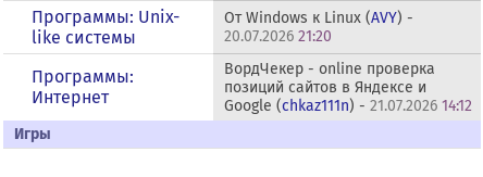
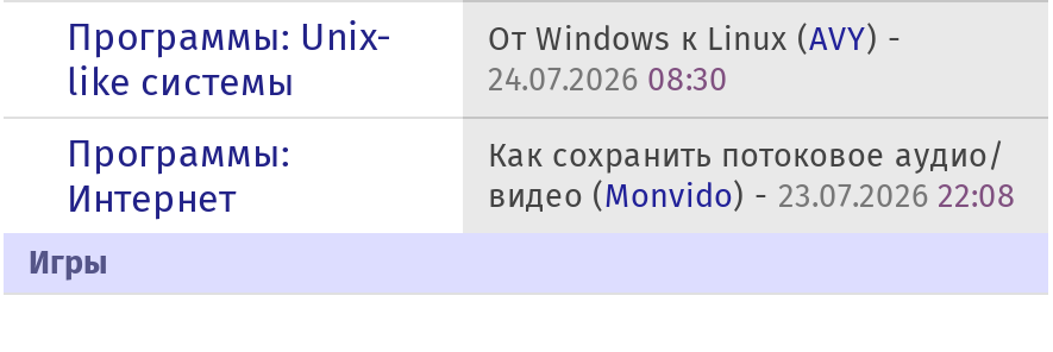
- 20.07.2026 21:20
+ 24.07.2026 08:30

- ВордЧекер - online проверка
- позиций сайтов в Яндексе и
- Google (chkaz111n) - 21.07.2026 14:12
+ Как сохранить потоковое аудио/
+ видео (Monvido) - 23.07.2026 22:08
